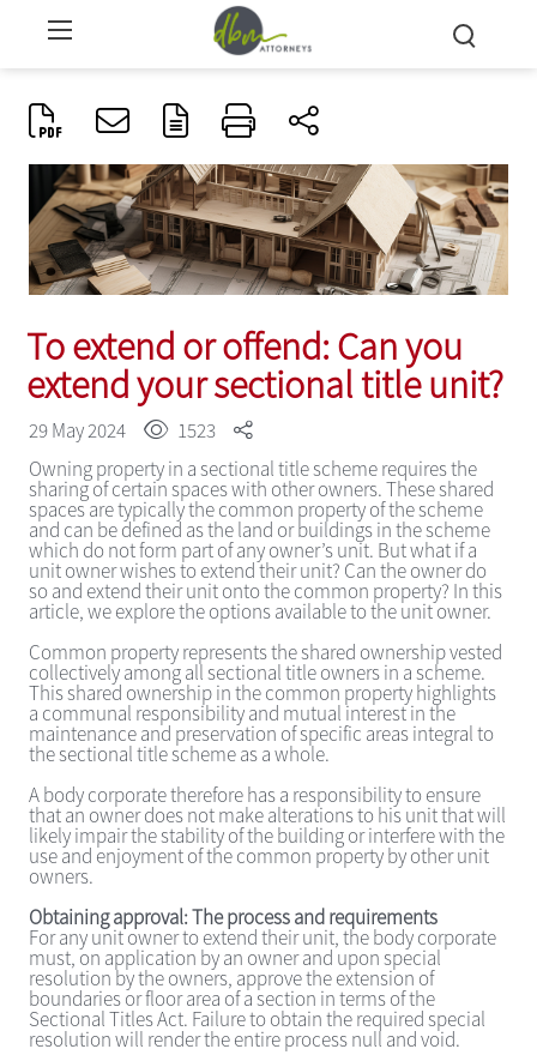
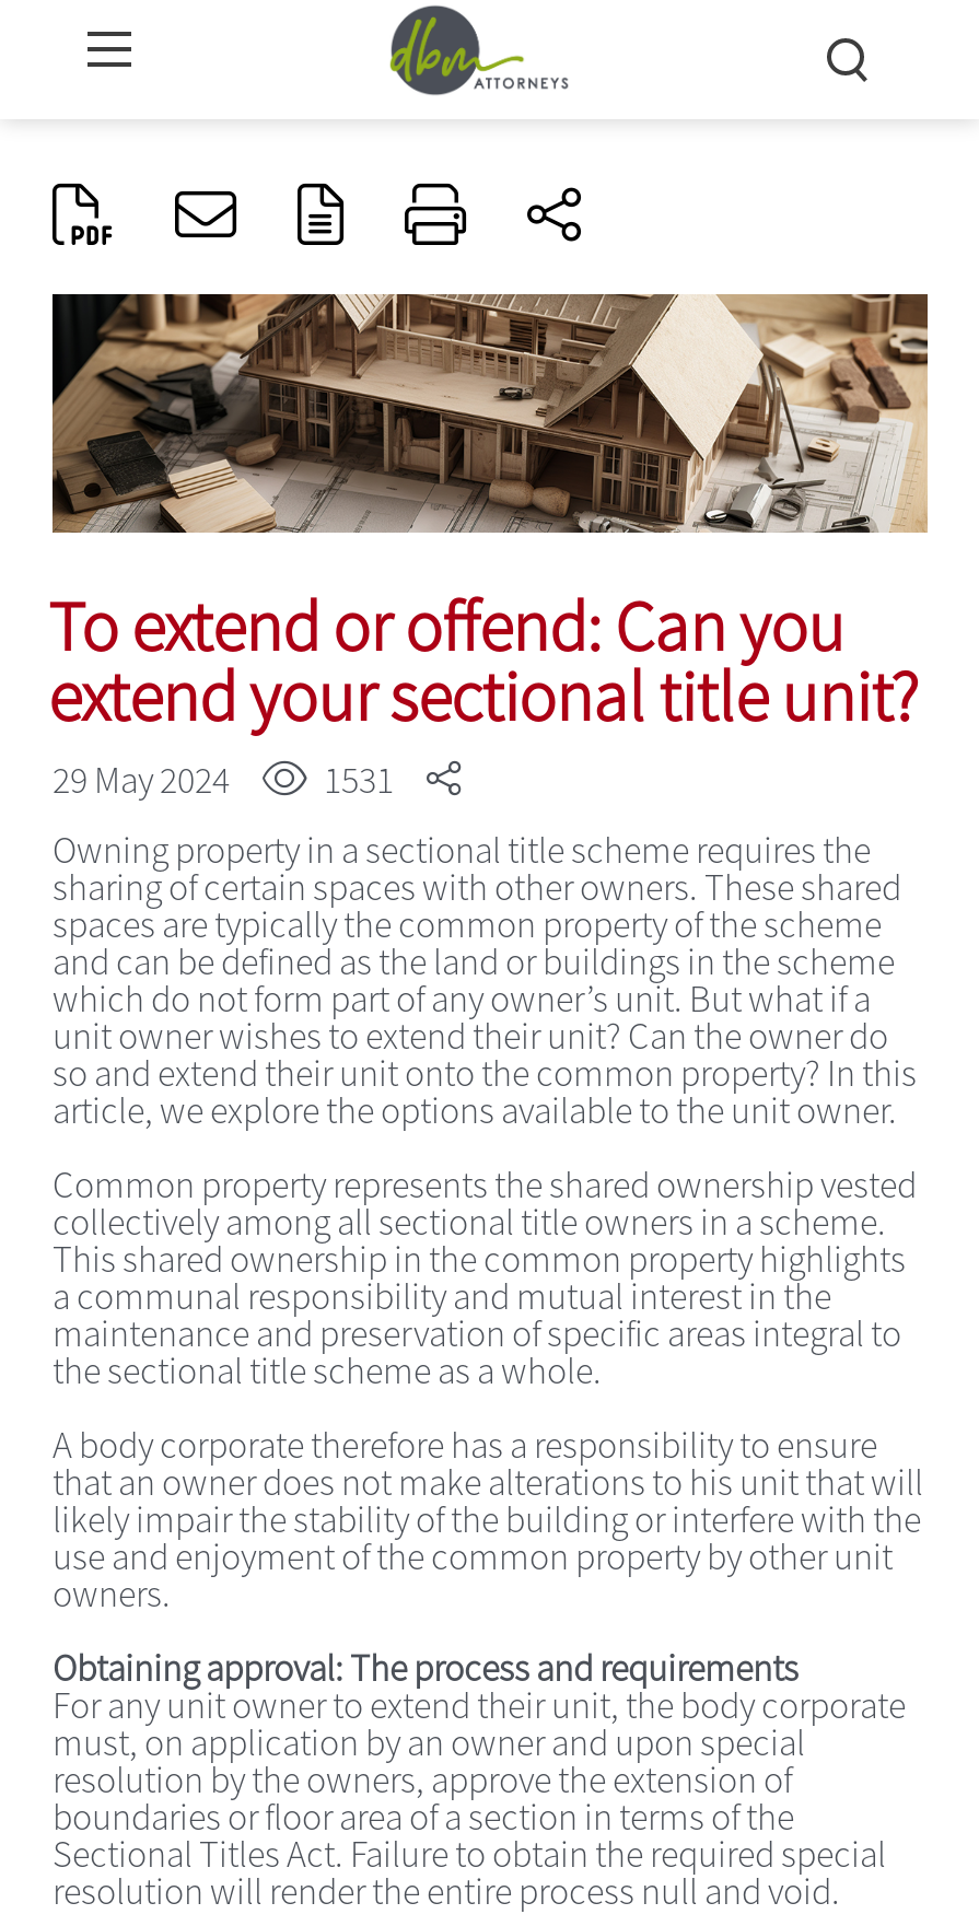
- 29 May 2024 1523
+ 29 May 2024 1531
